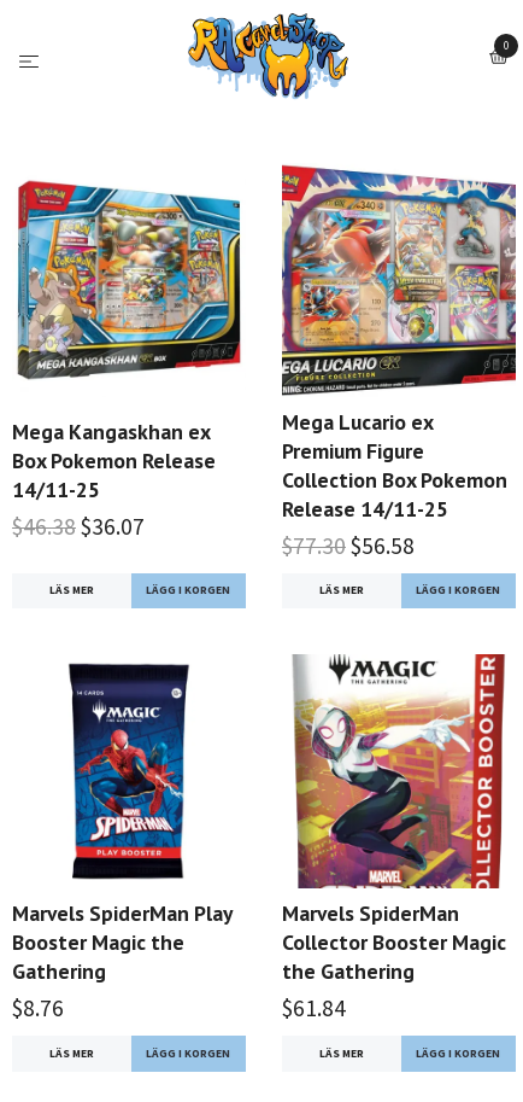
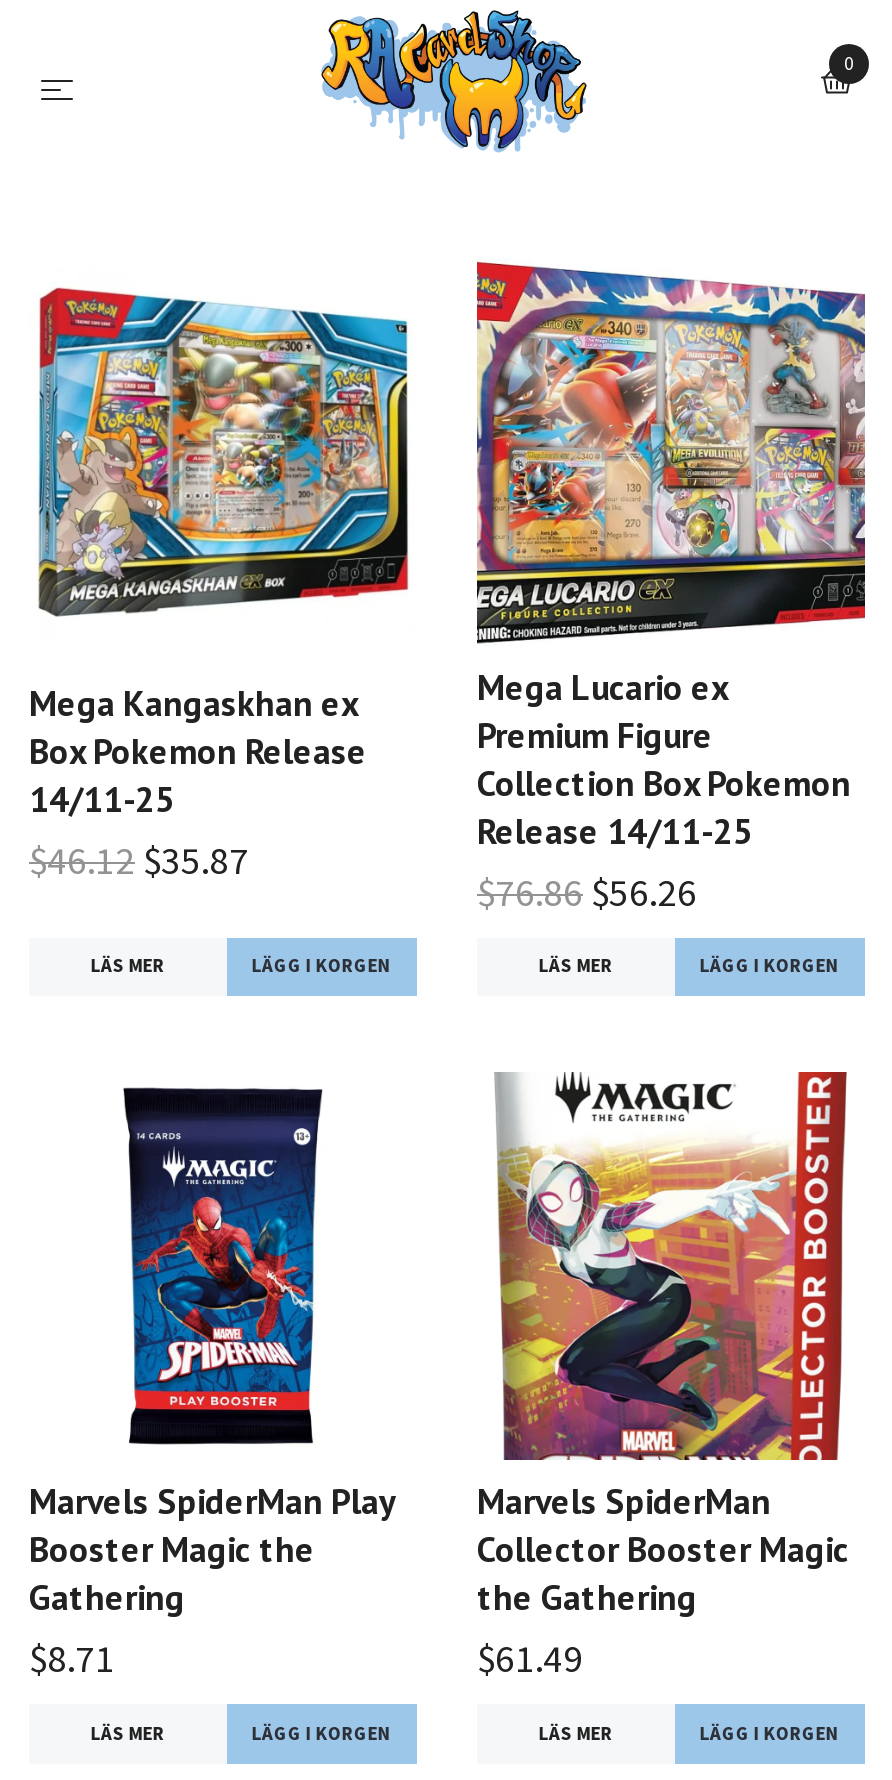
- $46.38 $36.07
+ $46.12 $35.87

- $77.30 $56.58
+ $76.86 $56.26

- $8.76
+ $8.71

- $61.84
+ $61.49
